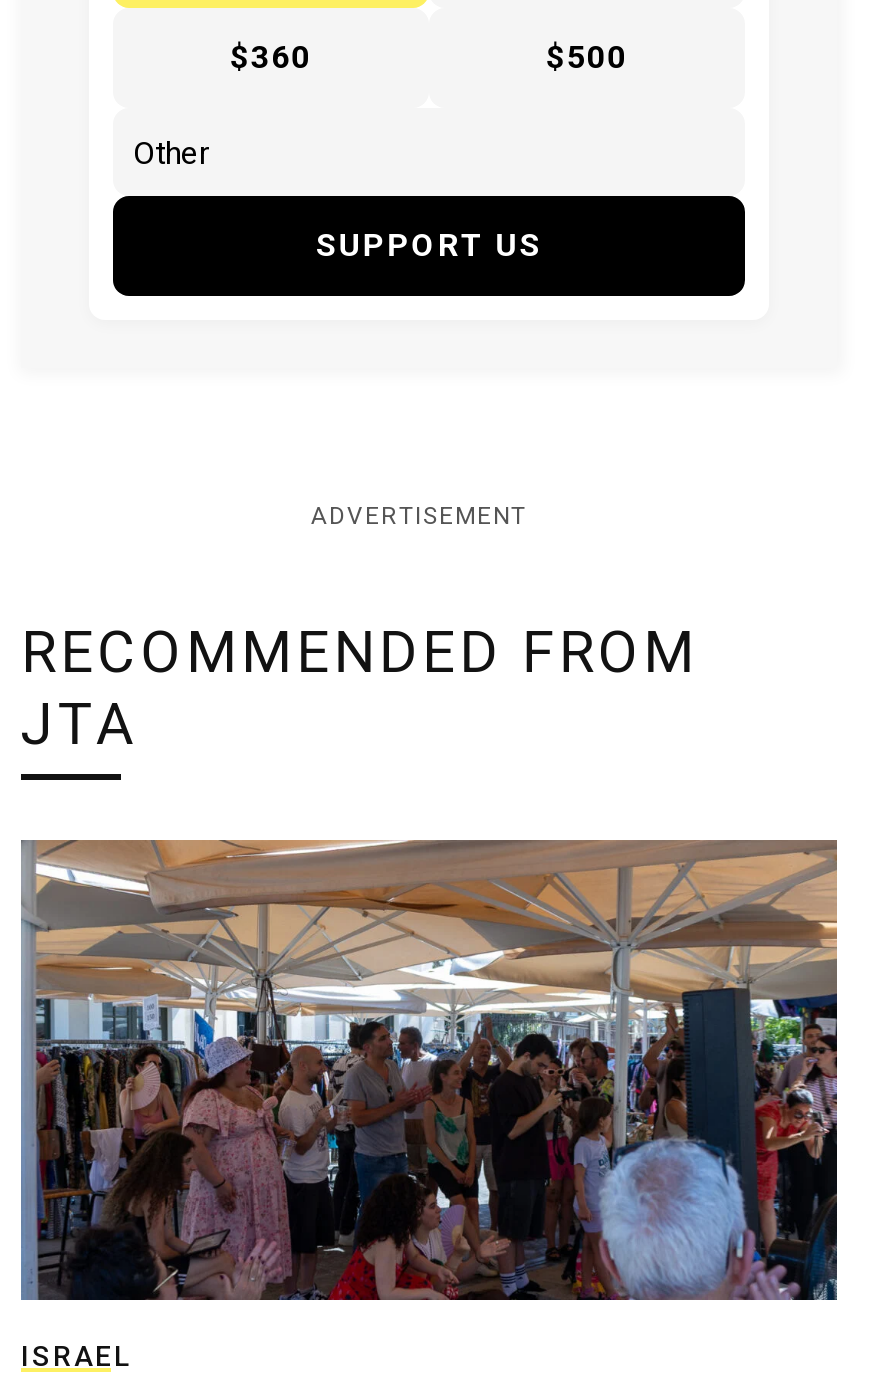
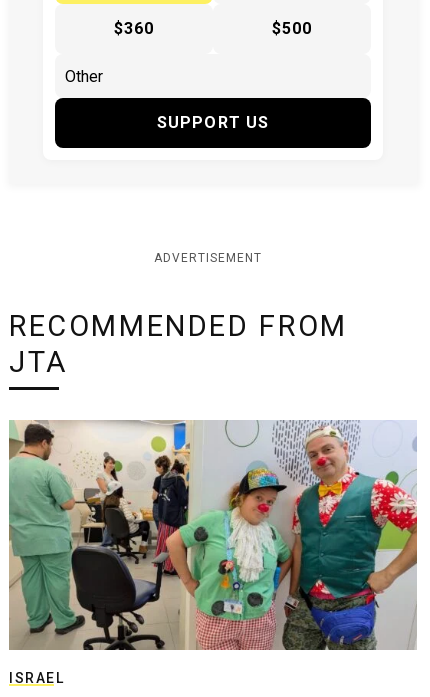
- [image]
+ [image]
